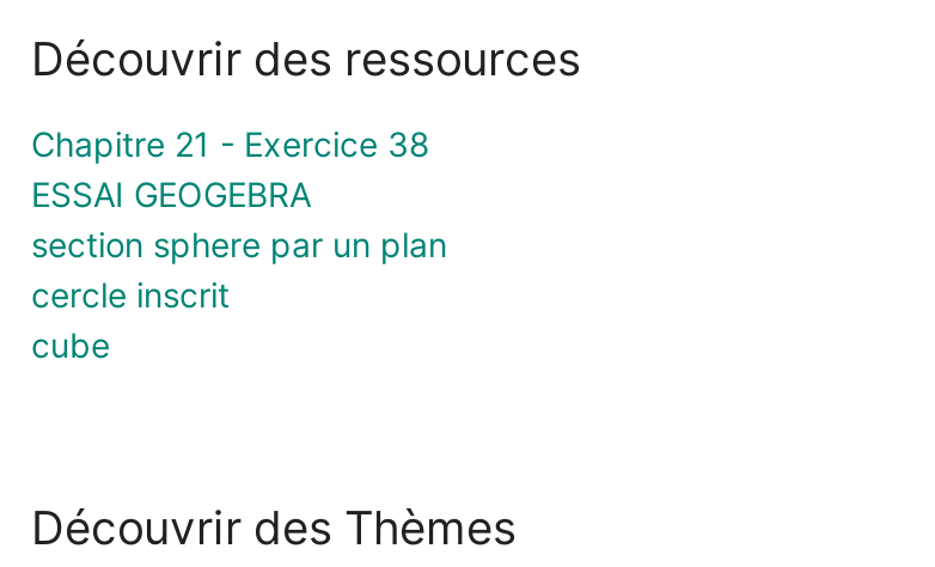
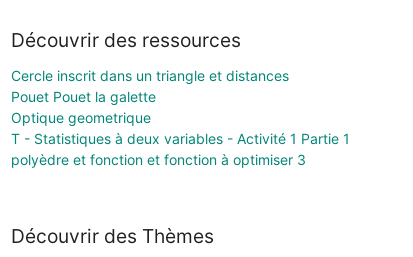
- Chapitre 21 - Exercice 38
- ESSAI GEOGEBRA
- section sphere par un plan
- cercle inscrit
- cube
+ Cercle inscrit dans un triangle et distances
+ Pouet Pouet la galette
+ Optique geometrique
+ T - Statistiques à deux variables - Activité 1 Partie 1
+ polyèdre et fonction et fonction à optimiser 3
